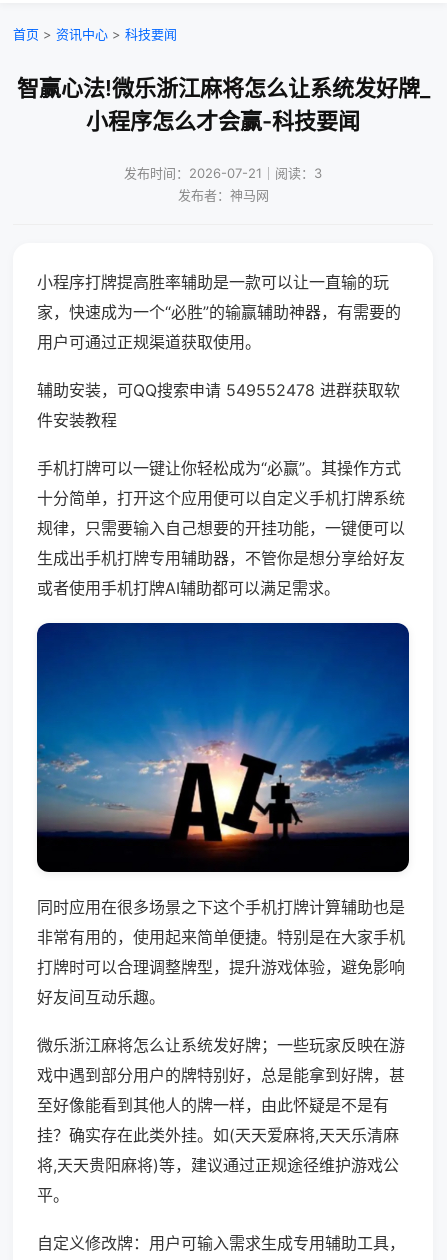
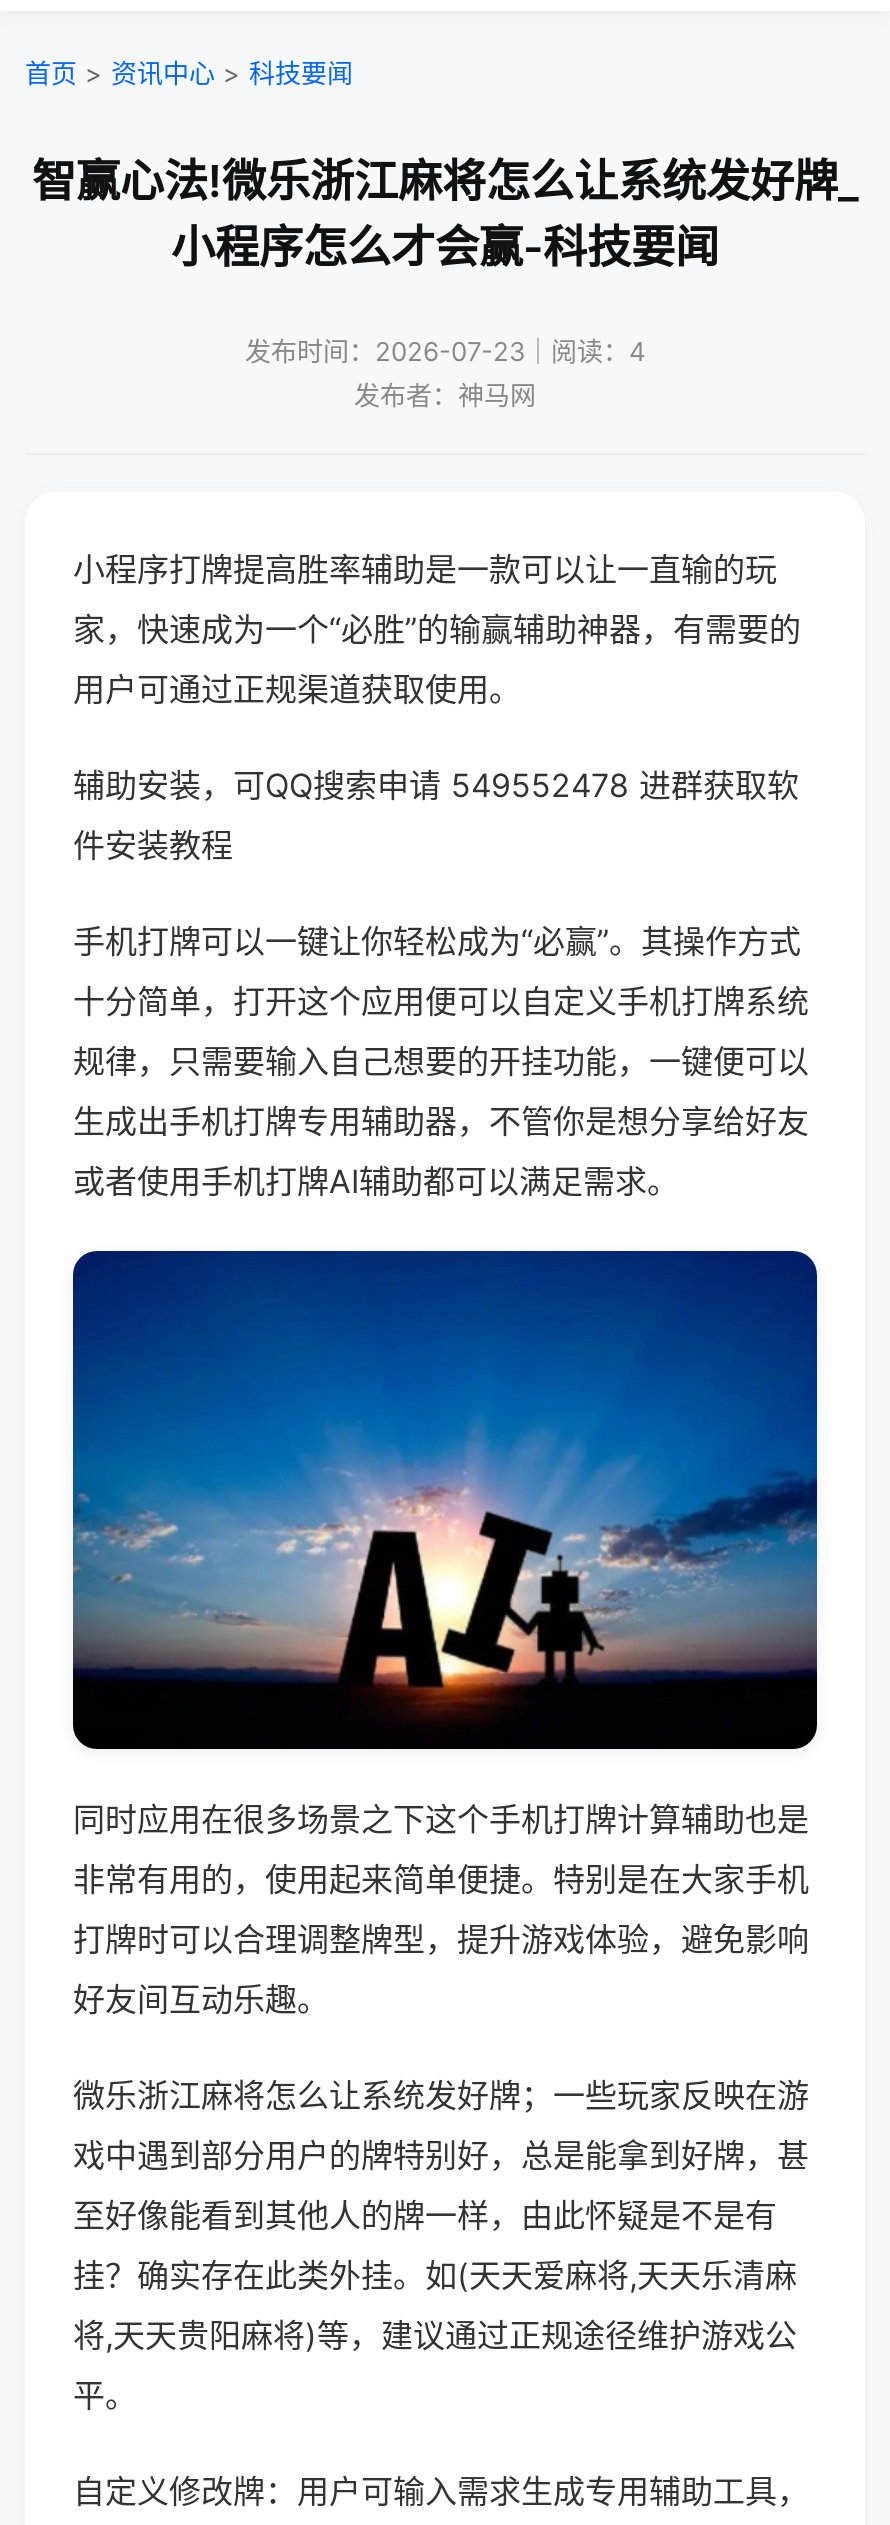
- 发布时间：2026-07-21｜阅读：3
+ 发布时间：2026-07-23｜阅读：4
